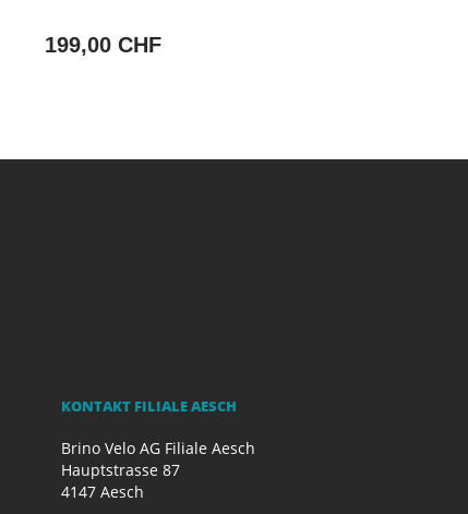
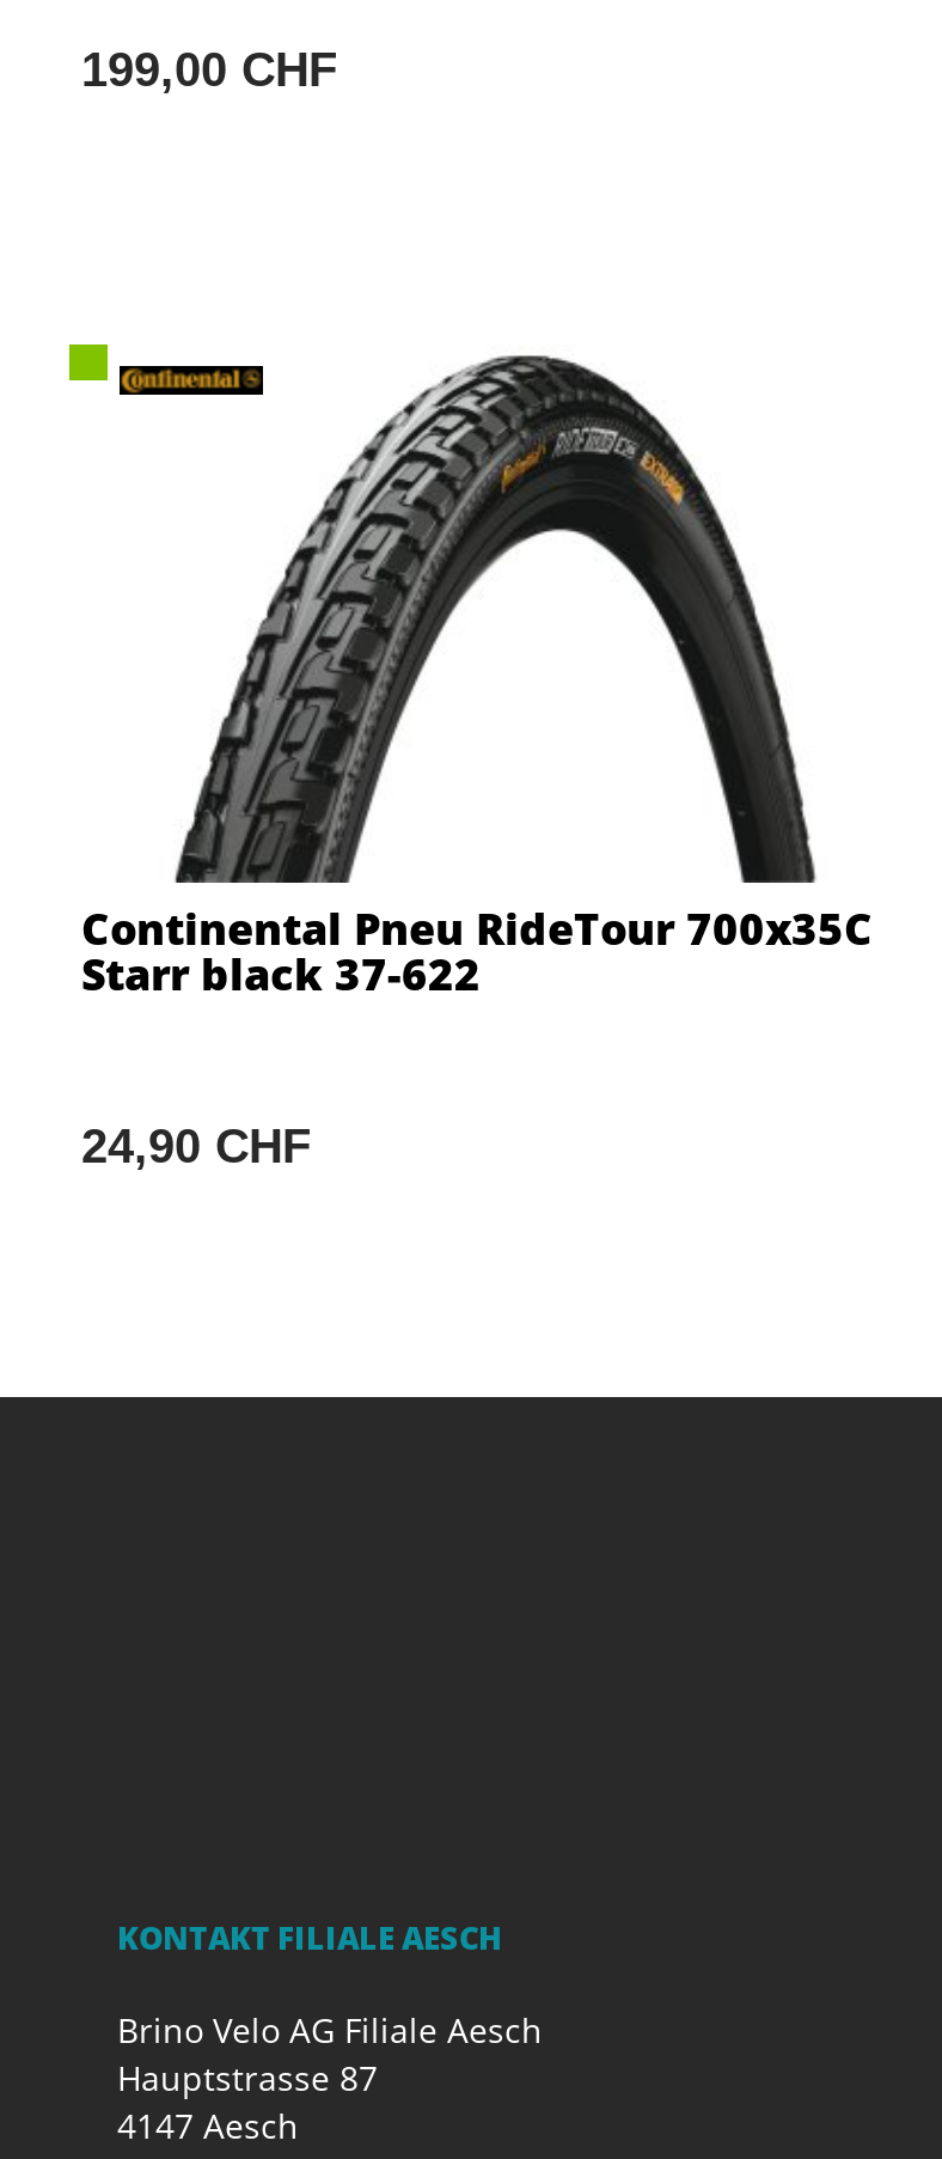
+ [image]
+ Continental Pneu RideTour 700x35C
+ Starr black 37-622
+ 24,90 CHF
